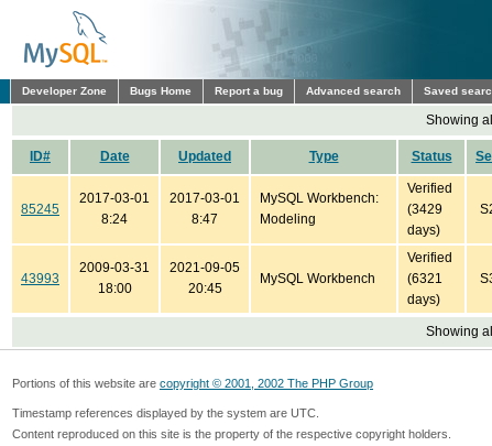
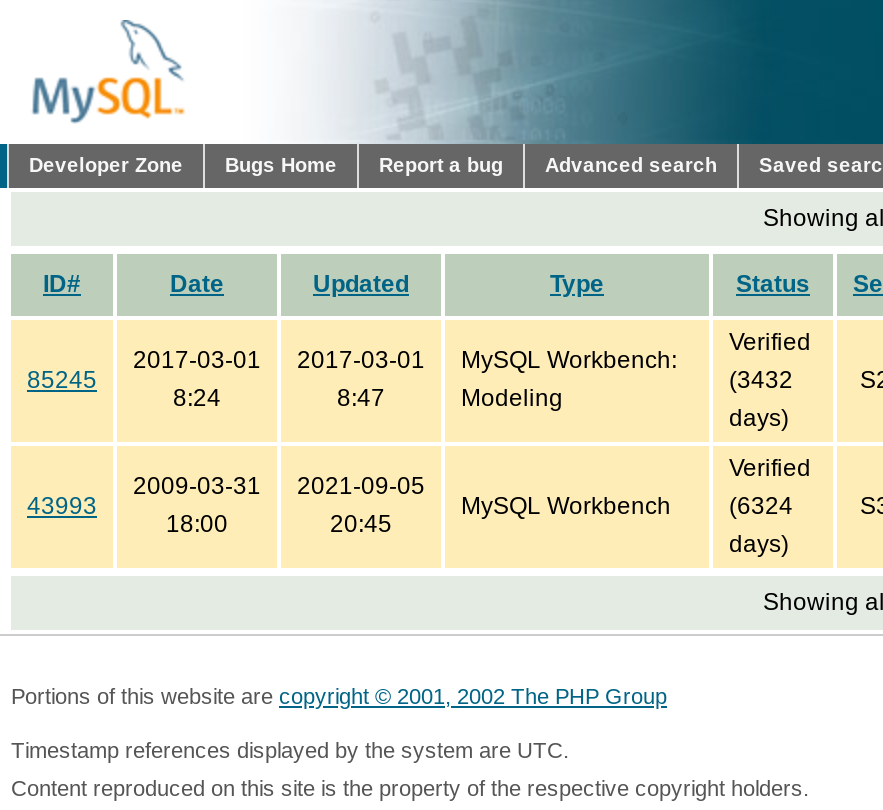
- (3429
+ (3432

- (6321
+ (6324
